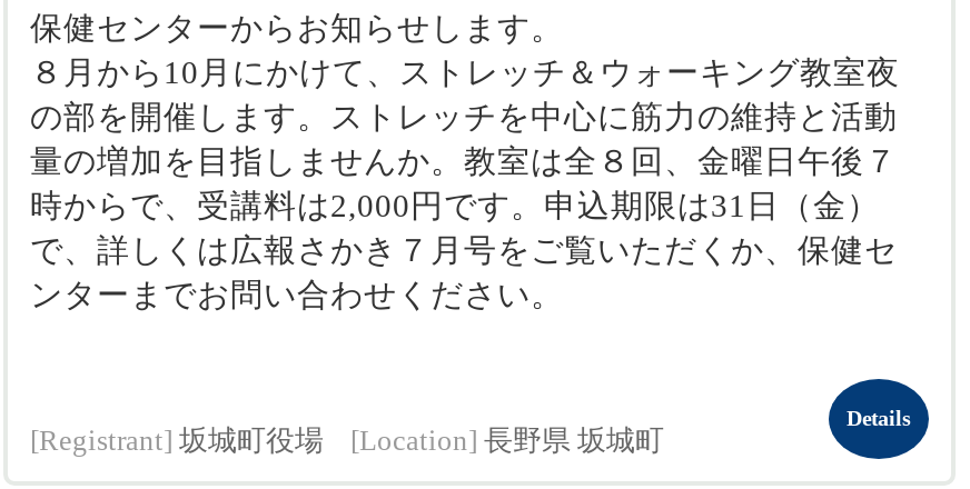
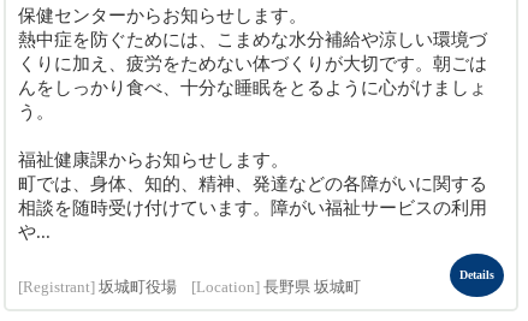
- ８月から10月にかけて、ストレッチ＆ウォーキング教室夜
- の部を開催します。ストレッチを中心に筋力の維持と活動
- 量の増加を目指しませんか。教室は全８回、金曜日午後７
- 時からで、受講料は2,000円です。申込期限は31日（金）
- で、詳しくは広報さかき７月号をご覧いただくか、保健セ
- ンターまでお問い合わせください。
+ 熱中症を防ぐためには、こまめな水分補給や涼しい環境づ
+ くりに加え、疲労をためない体づくりが大切です。朝ごは
+ んをしっかり食べ、十分な睡眠をとるように心がけましょ
+ う。
+ 福祉健康課からお知らせします。
+ 町では、身体、知的、精神、発達などの各障がいに関する
+ 相談を随時受け付けています。障がい福祉サービスの利用
+ や...
